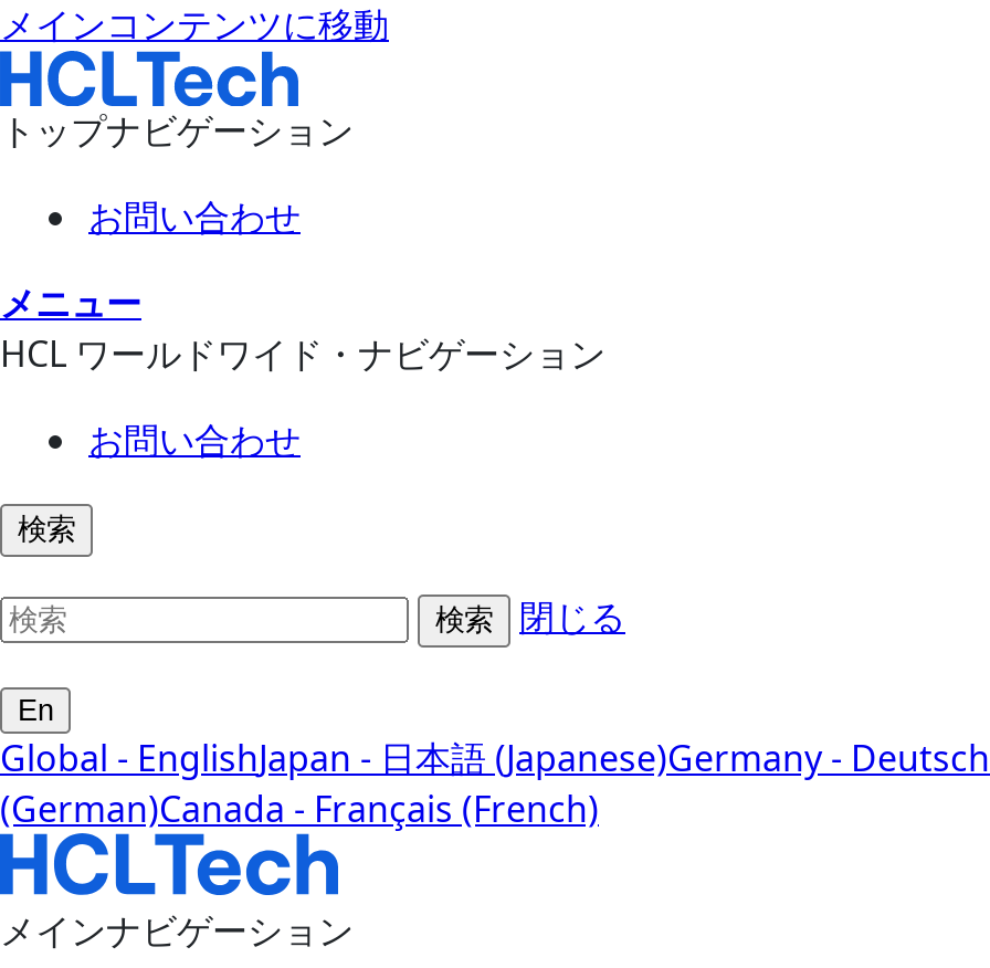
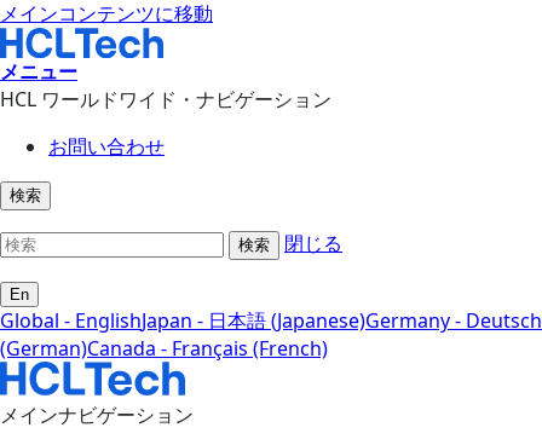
- トップナビゲーション
- お問い合わせ
